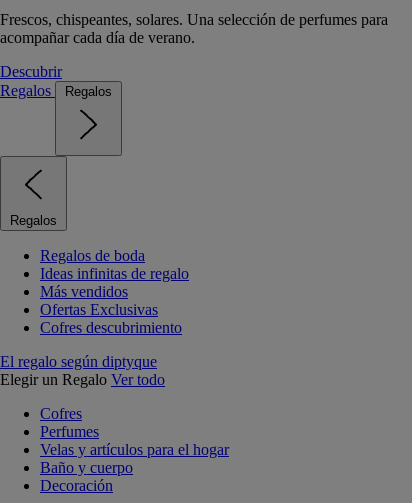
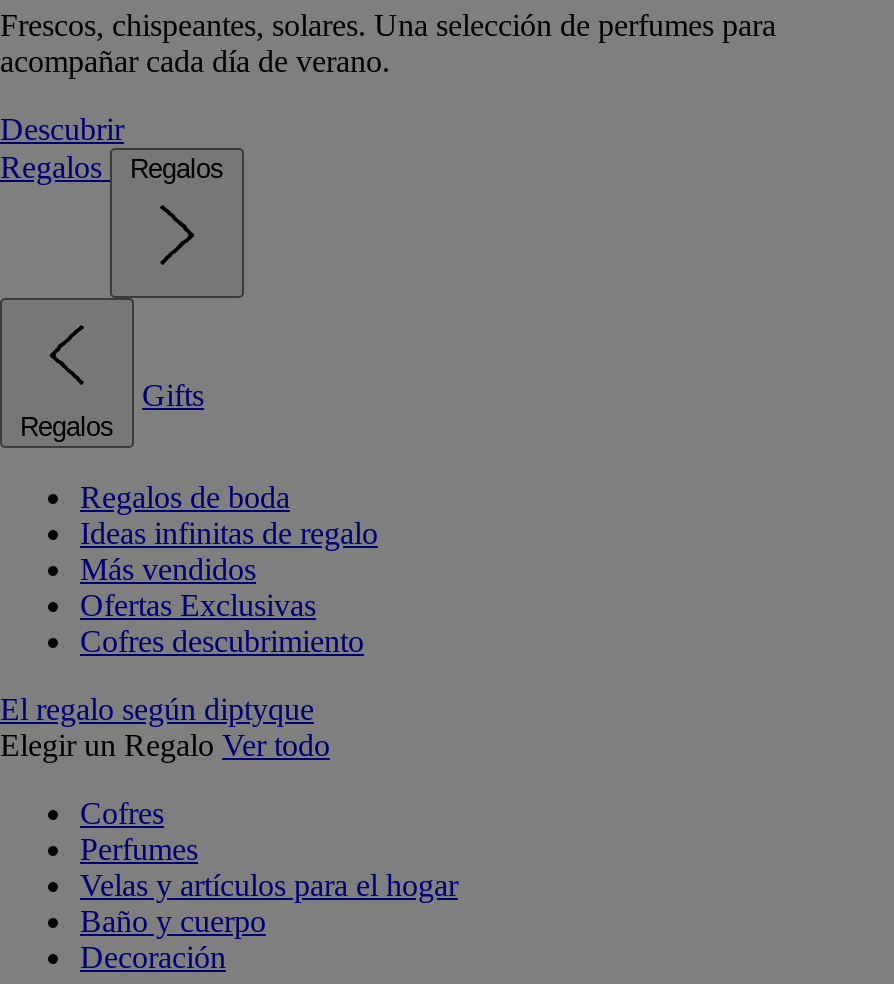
+ Gifts
